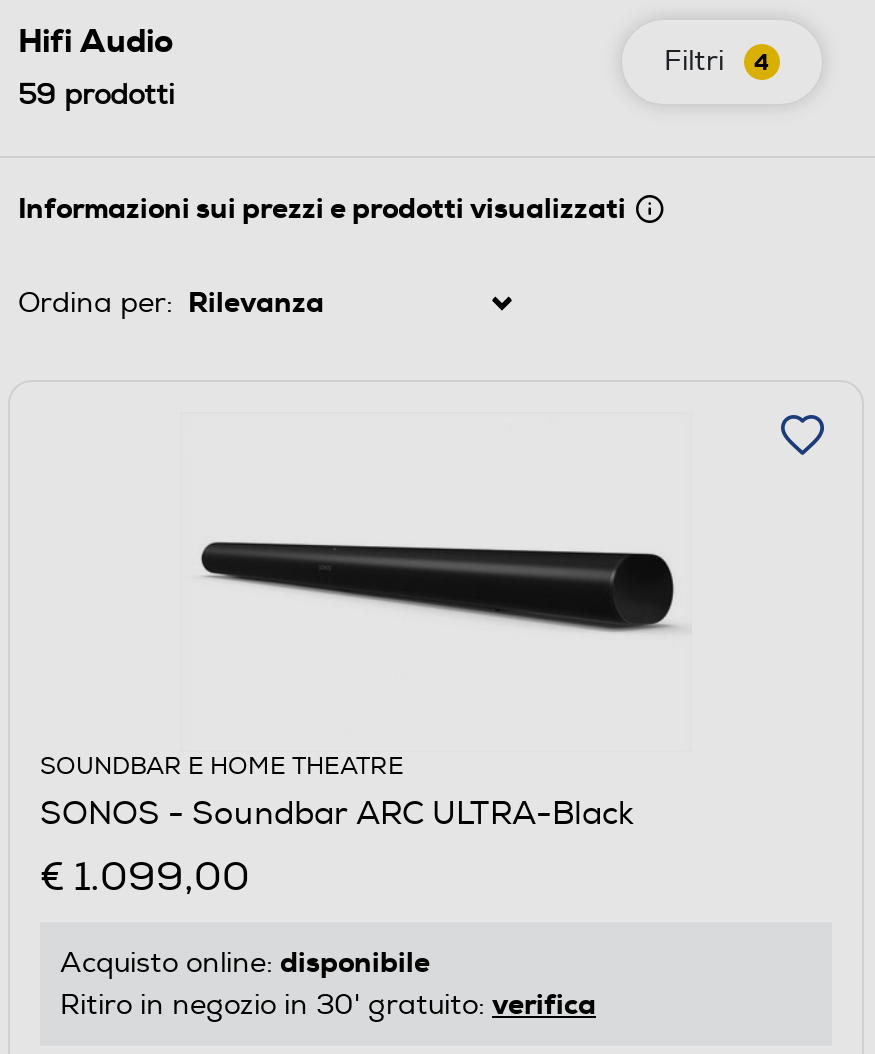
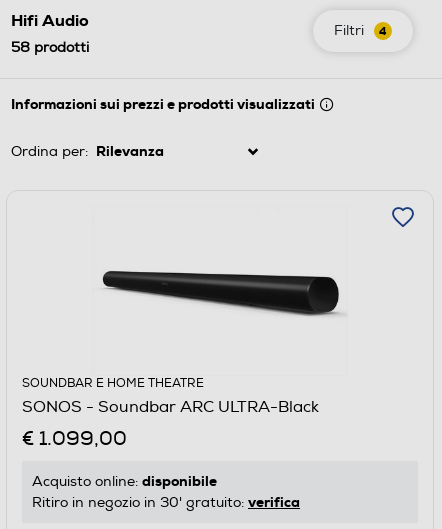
- 59 prodotti
+ 58 prodotti
